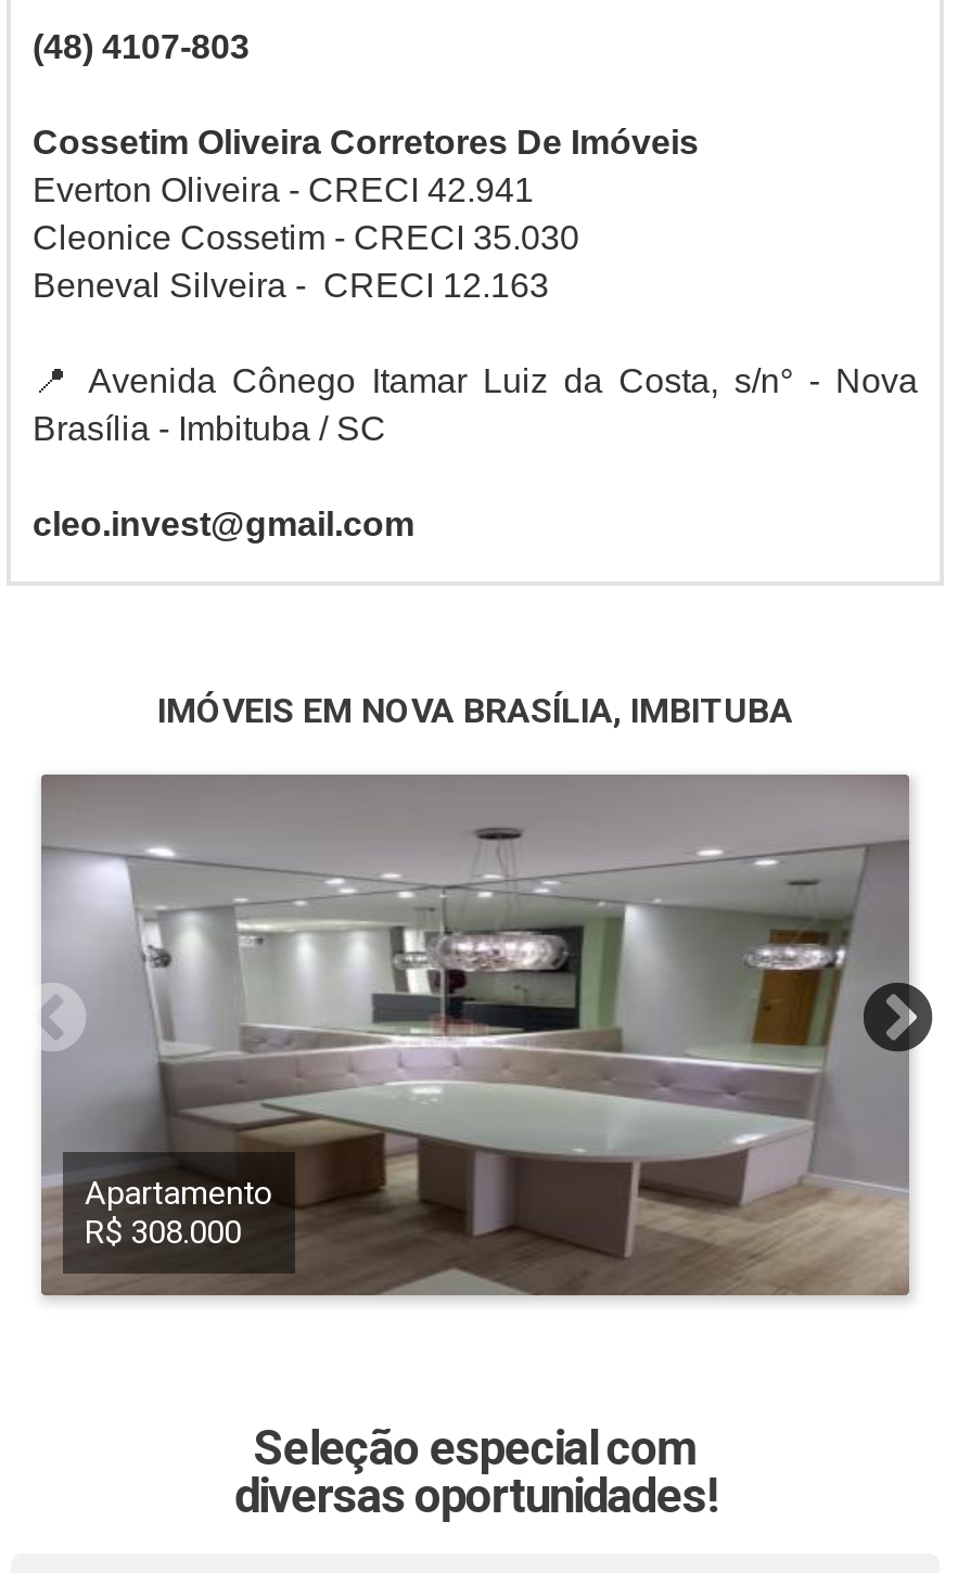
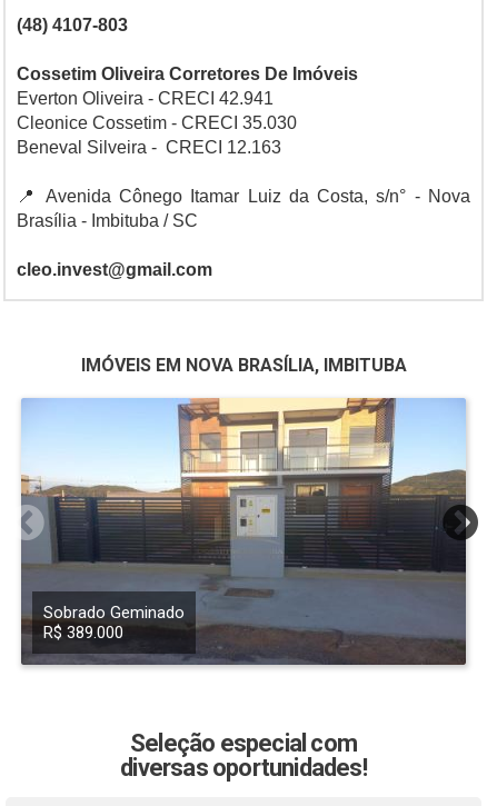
- [image]
- Apartamento
- R$ 308.000
+ [image]
+ Sobrado Geminado
+ R$ 389.000
